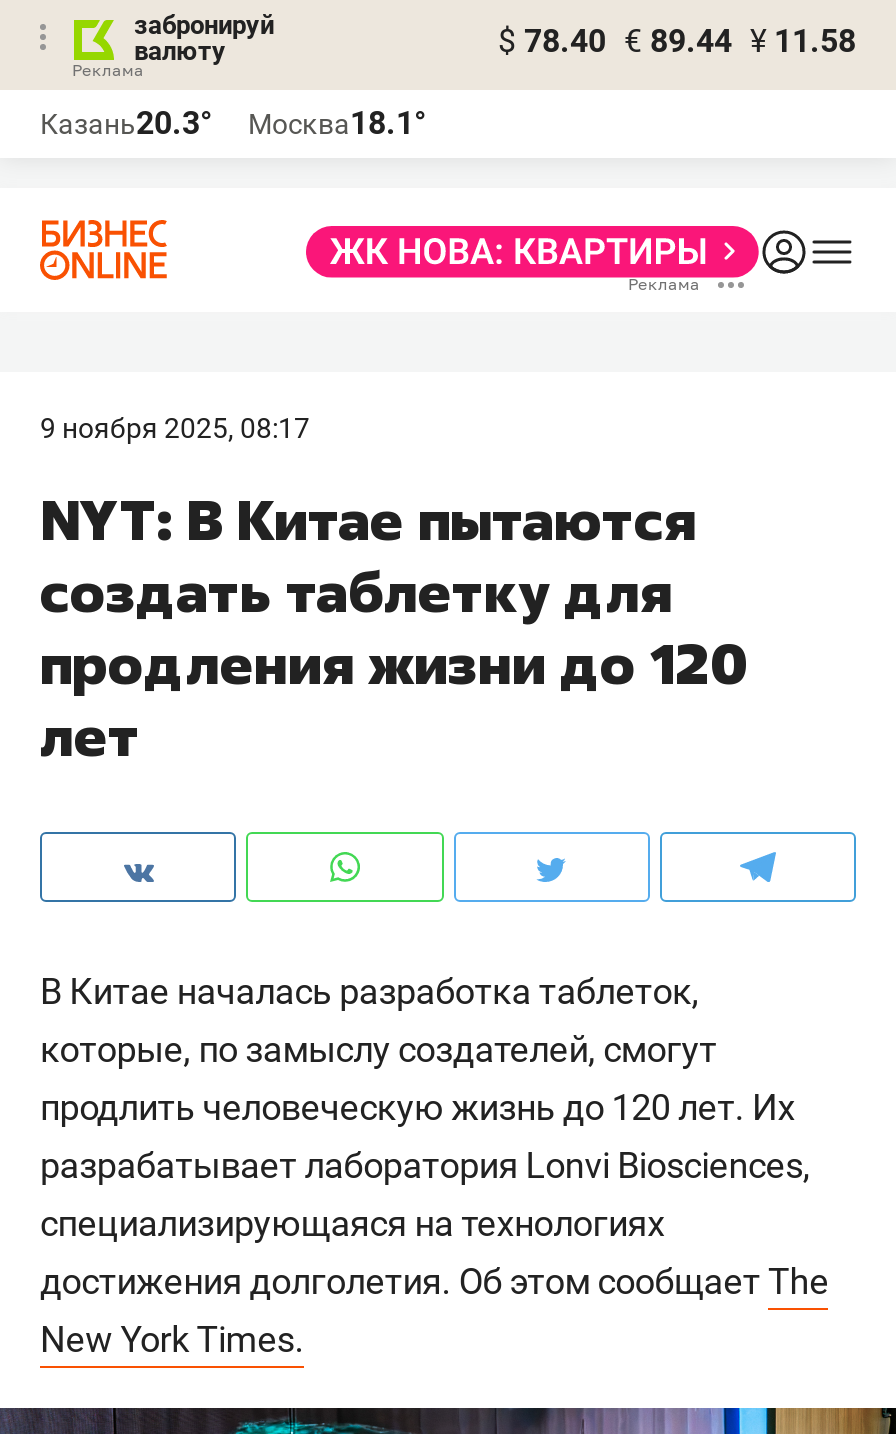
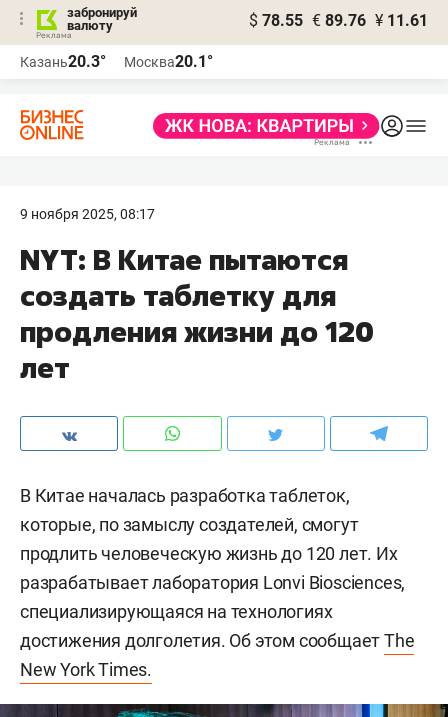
- $ 78.40 € 89.44 ¥ 11.58
+ $ 78.55 € 89.76 ¥ 11.61

- Казань20.3° Москва18.1°
+ Казань20.3° Москва20.1°
